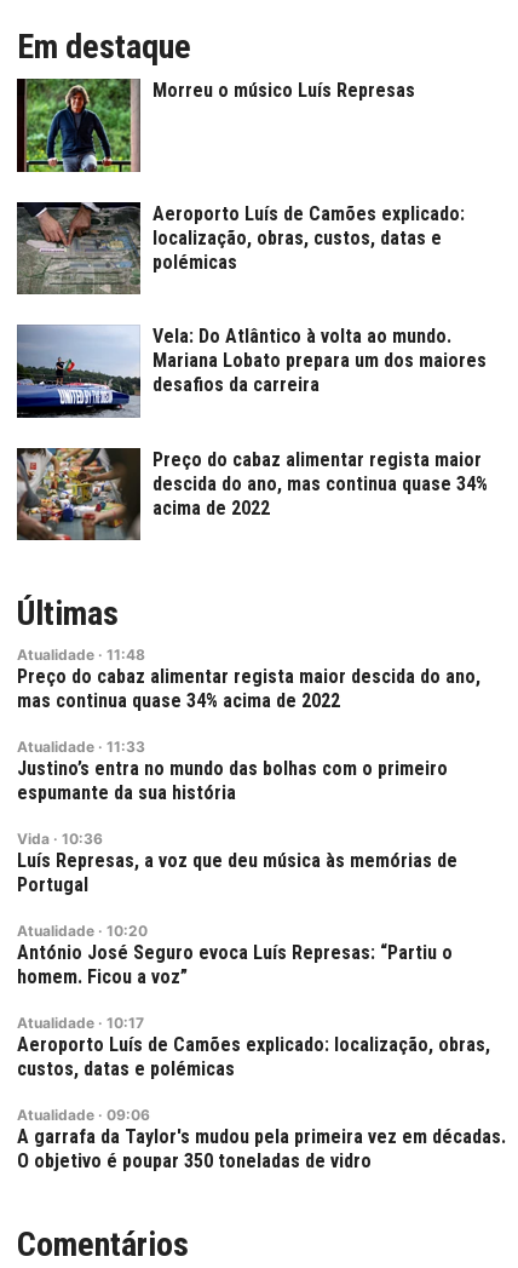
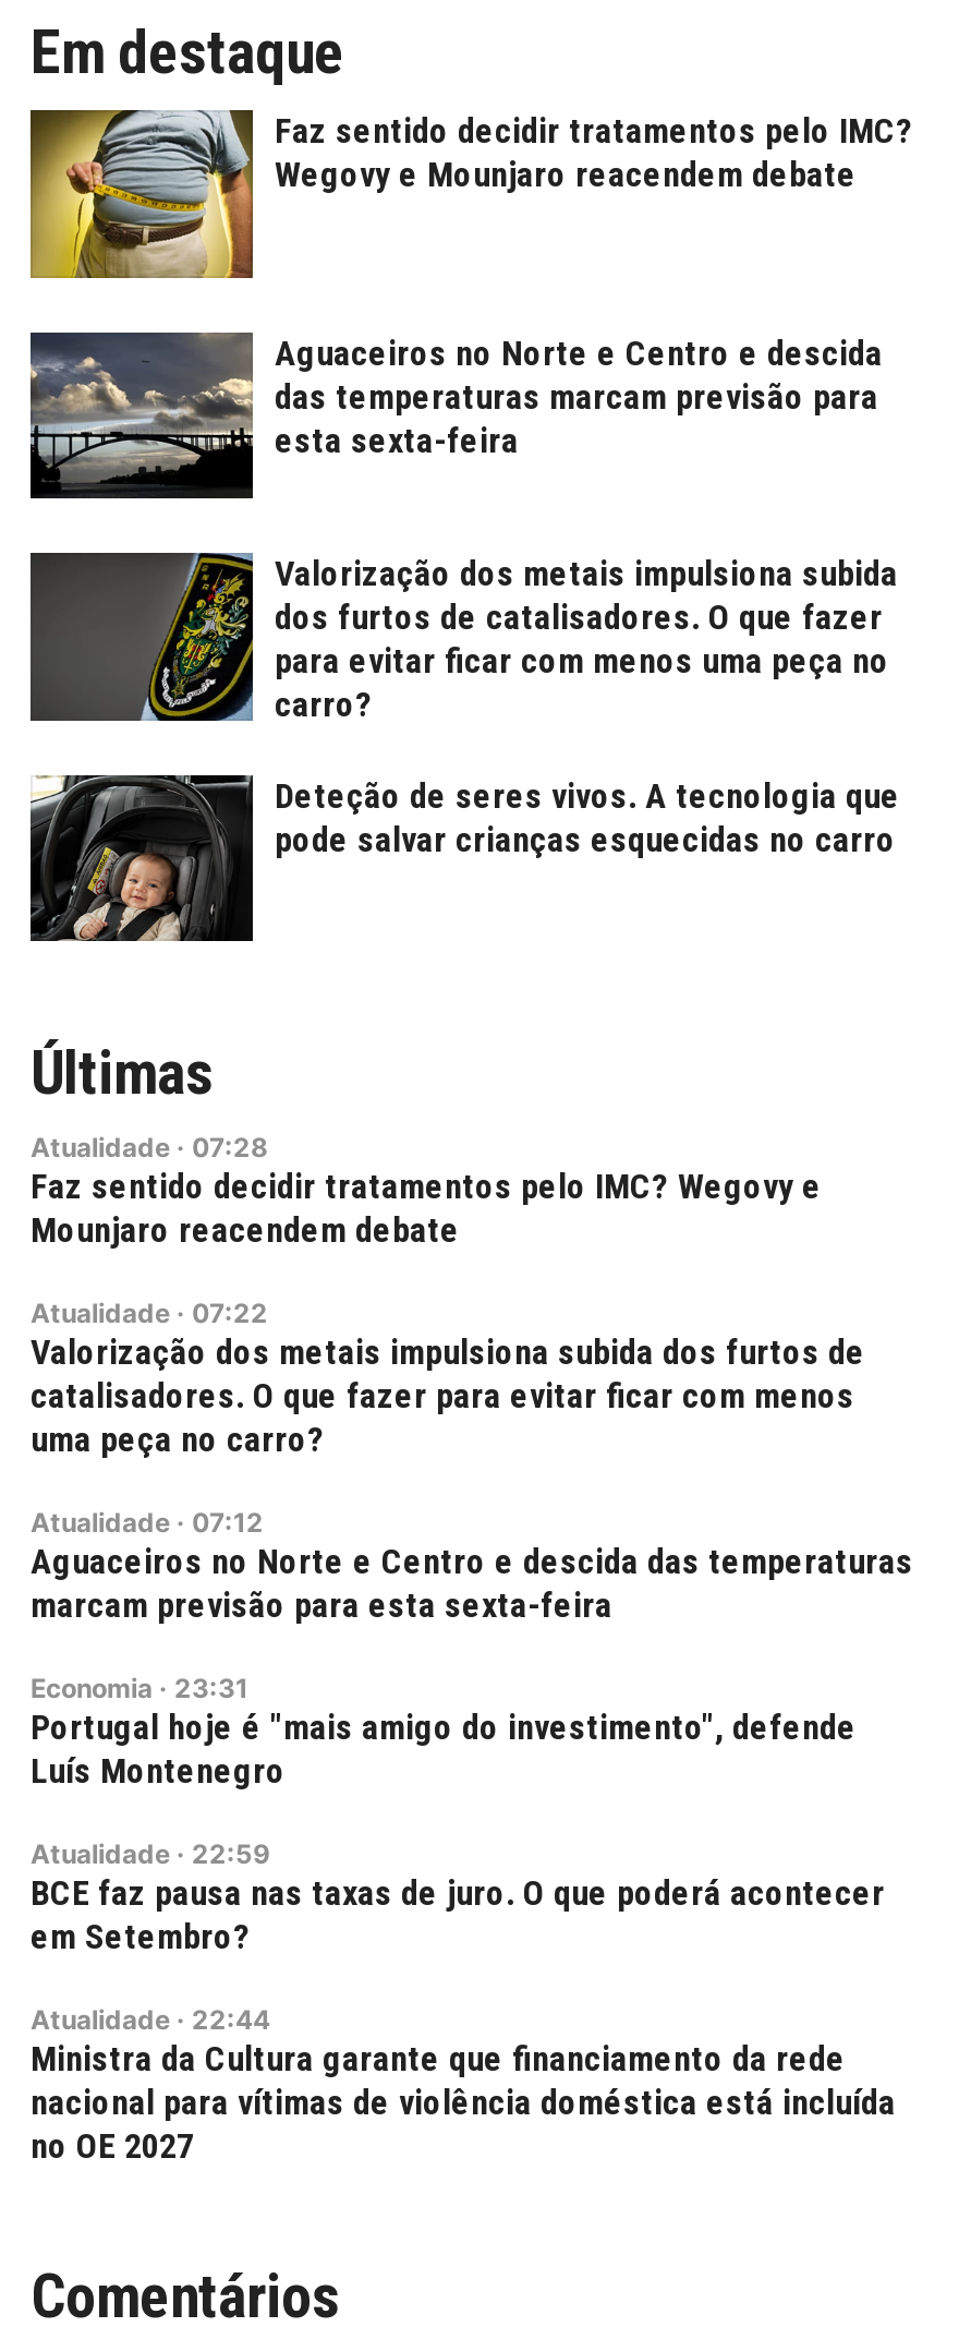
- [image]
- Morreu o músico Luís Represas
+ [image]
+ Faz sentido decidir tratamentos pelo IMC?
+ Wegovy e Mounjaro reacendem debate

- [image]
- Aeroporto Luís de Camões explicado:
- localização, obras, custos, datas e
- polémicas
+ [image]
+ Aguaceiros no Norte e Centro e descida
+ das temperaturas marcam previsão para
+ esta sexta-feira

- [image]
- Vela: Do Atlântico à volta ao mundo.
- Mariana Lobato prepara um dos maiores
- desafios da carreira
+ [image]
+ Valorização dos metais impulsiona subida
+ dos furtos de catalisadores. O que fazer
+ para evitar ficar com menos uma peça no
+ carro?

- [image]
- Preço do cabaz alimentar regista maior
- descida do ano, mas continua quase 34%
- acima de 2022
+ [image]
+ Deteção de seres vivos. A tecnologia que
+ pode salvar crianças esquecidas no carro

- Atualidade · 11:48
- Preço do cabaz alimentar regista maior descida do ano,
- mas continua quase 34% acima de 2022
+ Atualidade · 07:28
+ Faz sentido decidir tratamentos pelo IMC? Wegovy e
+ Mounjaro reacendem debate

- Atualidade · 11:33
- Justino’s entra no mundo das bolhas com o primeiro
- espumante da sua história
+ Atualidade · 07:22
+ Valorização dos metais impulsiona subida dos furtos de
+ catalisadores. O que fazer para evitar ficar com menos
+ uma peça no carro?

- Vida · 10:36
- Luís Represas, a voz que deu música às memórias de
- Portugal
+ Atualidade · 07:12
+ Aguaceiros no Norte e Centro e descida das temperaturas
+ marcam previsão para esta sexta-feira

- Atualidade · 10:20
- António José Seguro evoca Luís Represas: “Partiu o
- homem. Ficou a voz”
+ Economia · 23:31
+ Portugal hoje é "mais amigo do investimento", defende
+ Luís Montenegro

- Atualidade · 10:17
- Aeroporto Luís de Camões explicado: localização, obras,
- custos, datas e polémicas
+ Atualidade · 22:59
+ BCE faz pausa nas taxas de juro. O que poderá acontecer
+ em Setembro?

- Atualidade · 09:06
- A garrafa da Taylor's mudou pela primeira vez em décadas.
- O objetivo é poupar 350 toneladas de vidro
+ Atualidade · 22:44
+ Ministra da Cultura garante que financiamento da rede
+ nacional para vítimas de violência doméstica está incluída
+ no OE 2027
